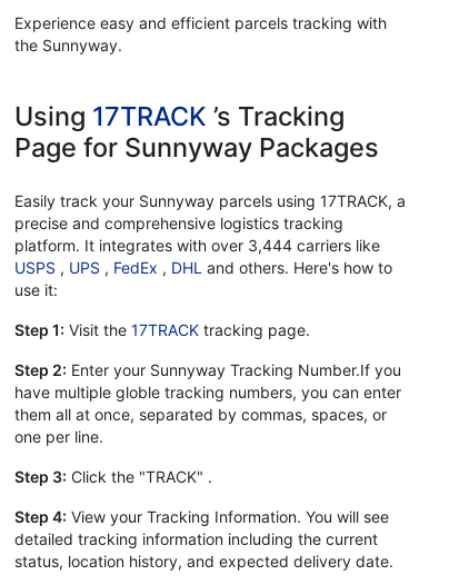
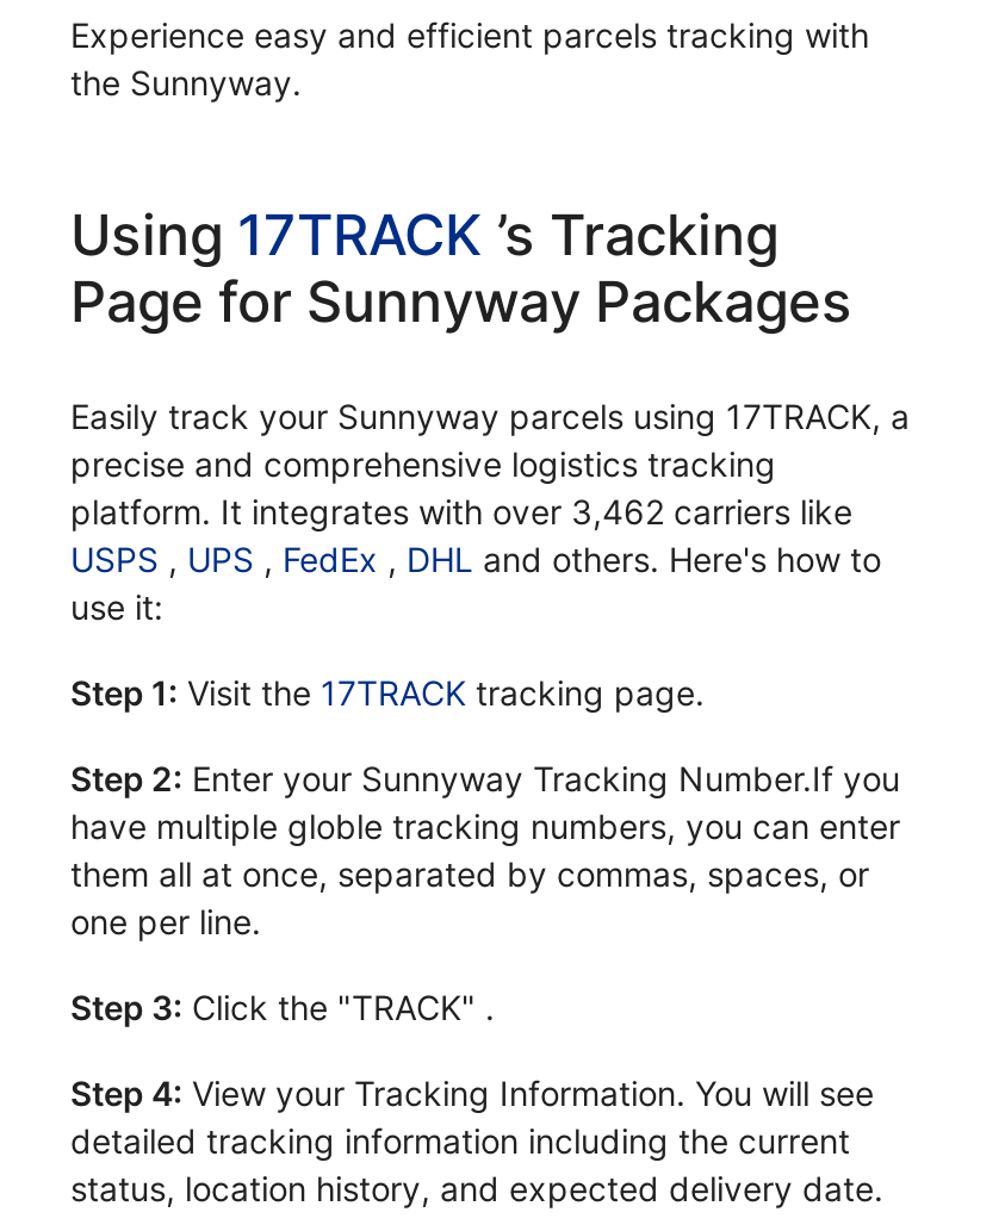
- platform. It integrates with over 3,444 carriers like
+ platform. It integrates with over 3,462 carriers like
